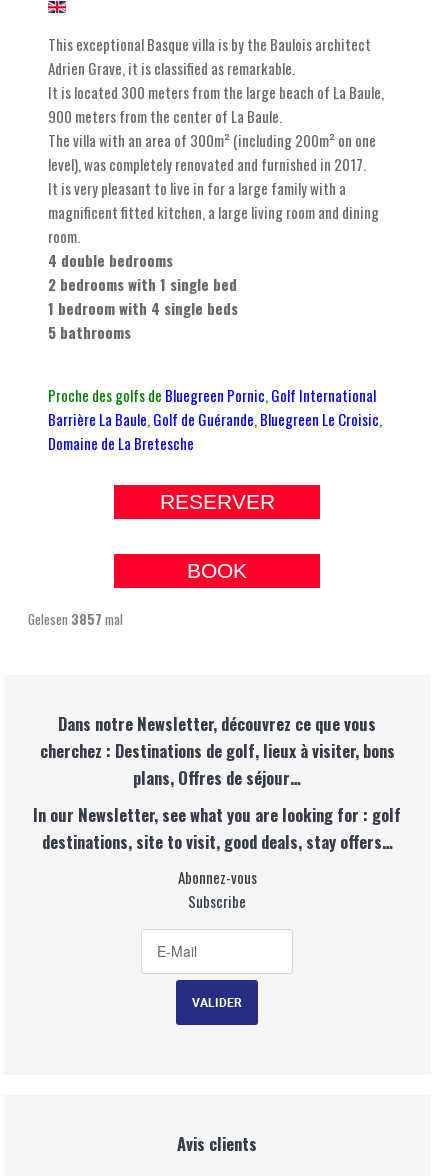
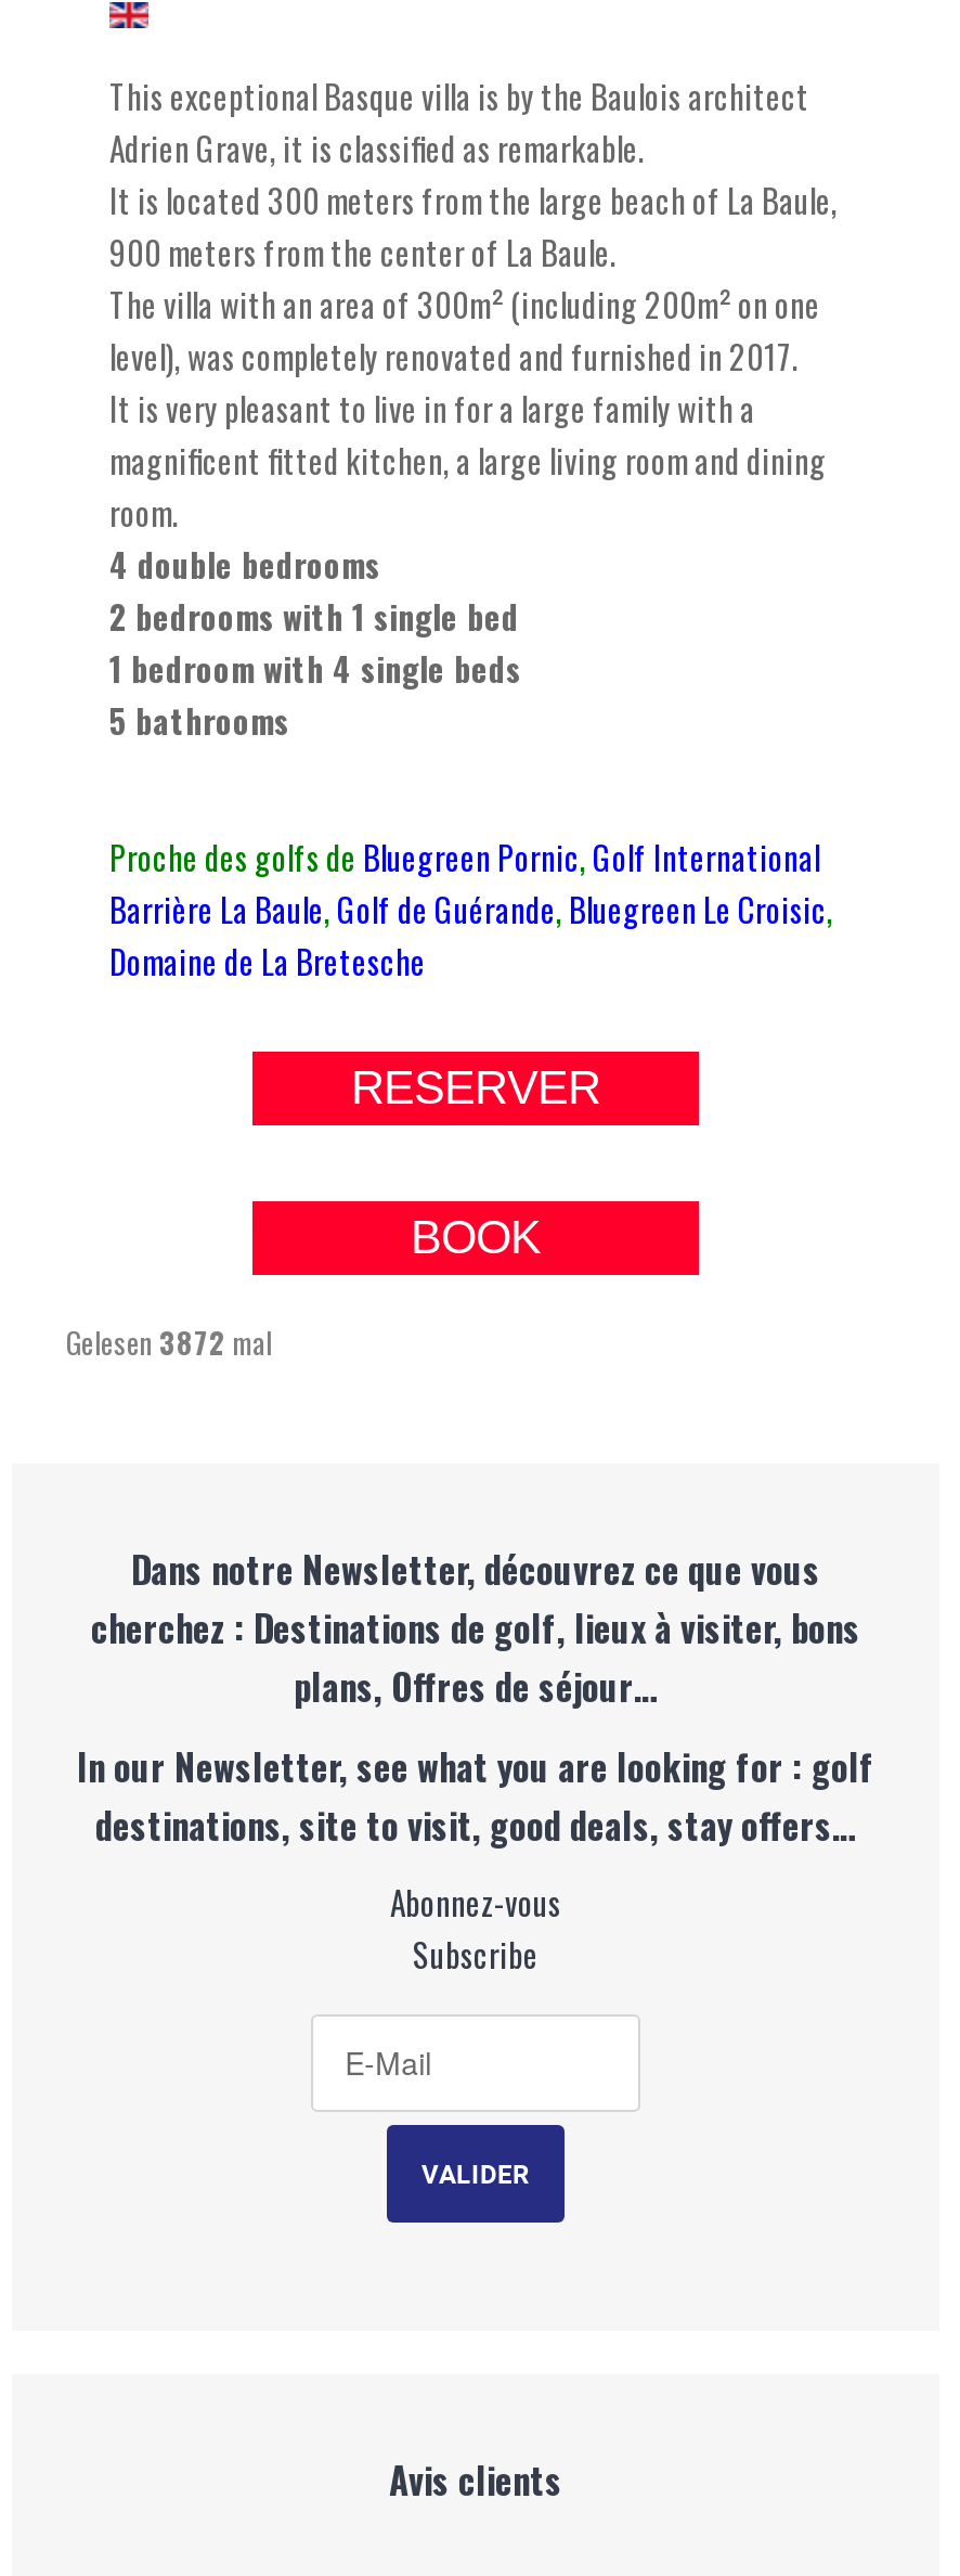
- Gelesen 3857 mal
+ Gelesen 3872 mal
